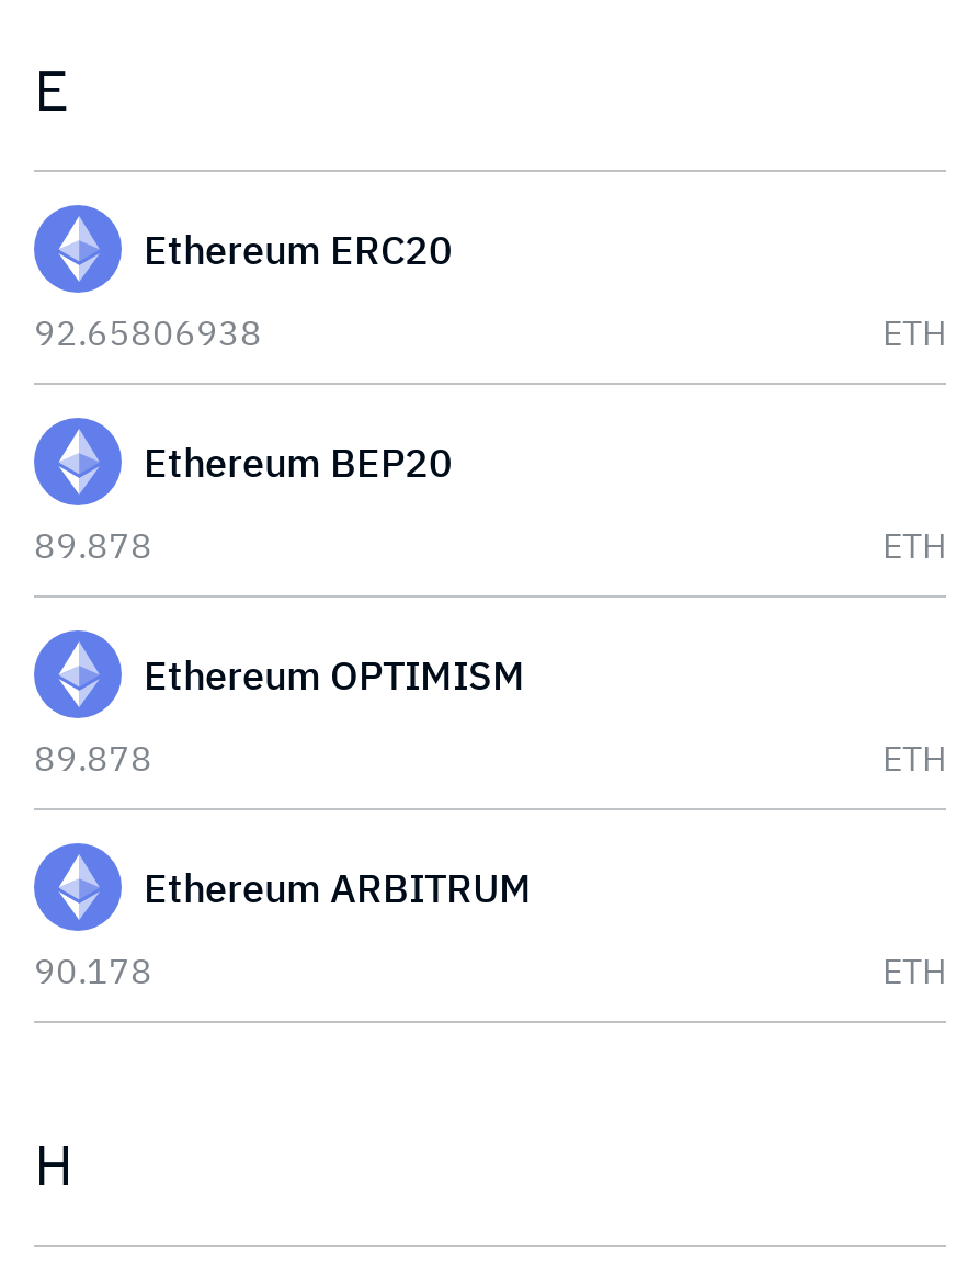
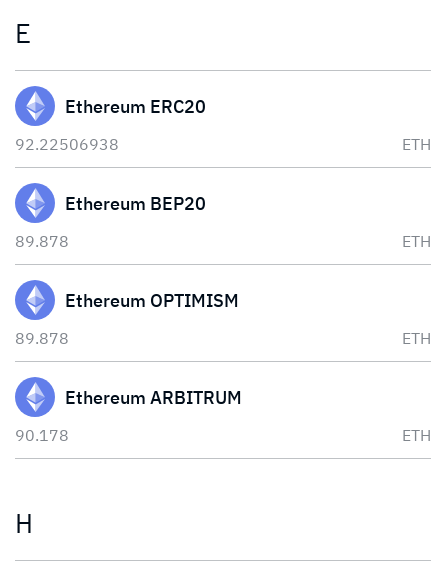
- 92.65806938
+ 92.22506938
